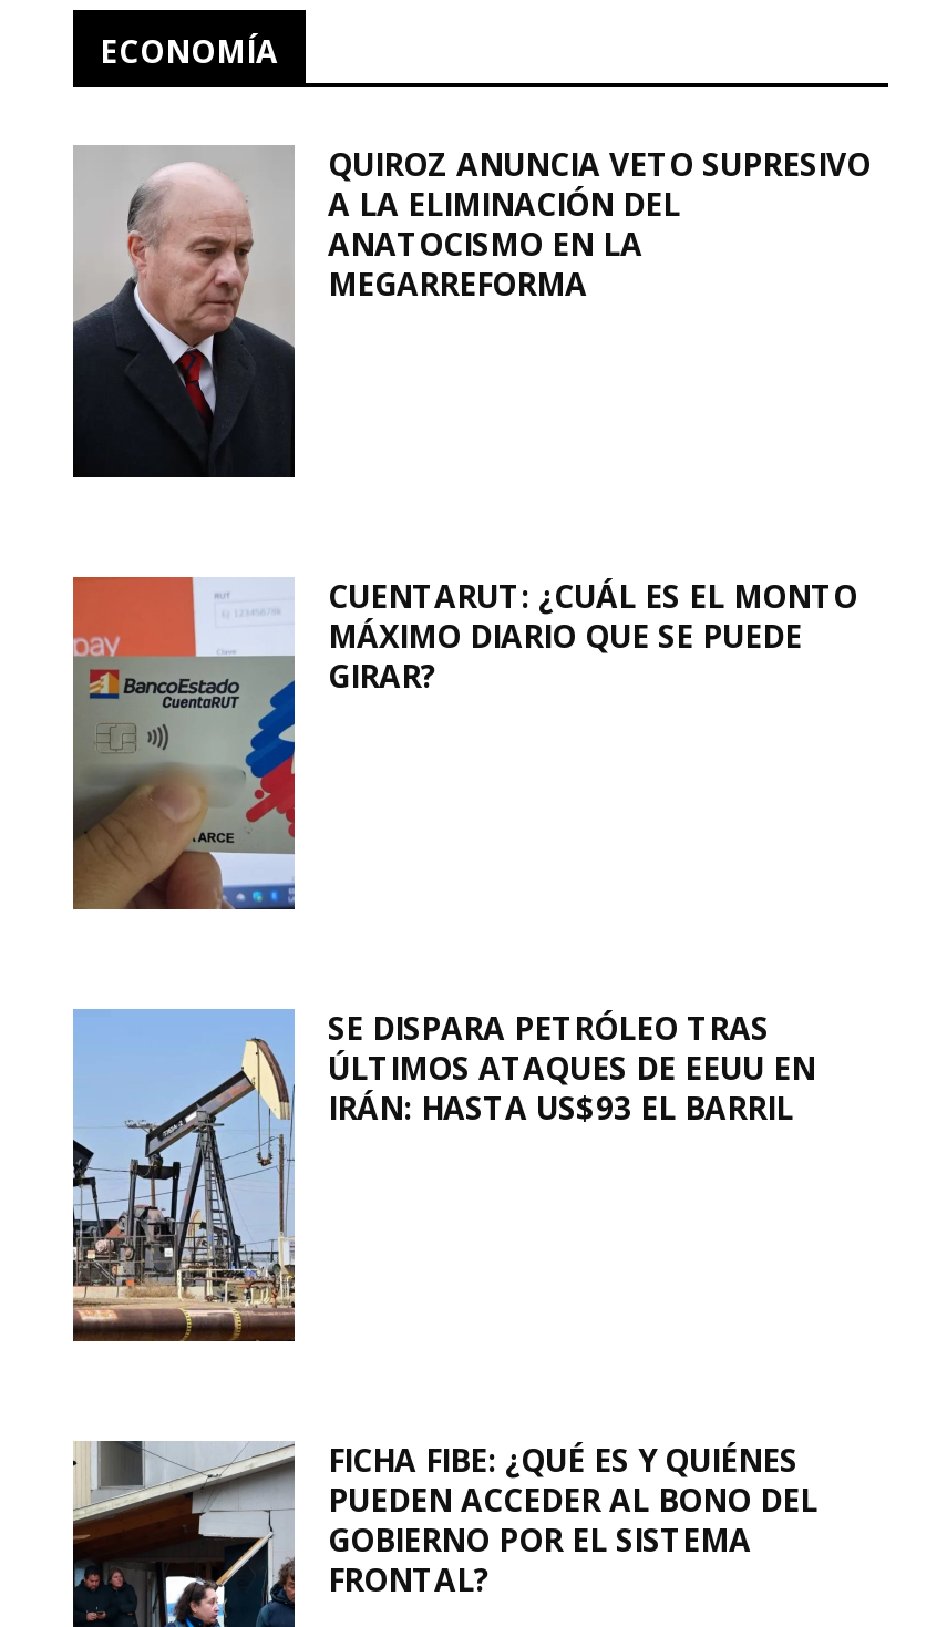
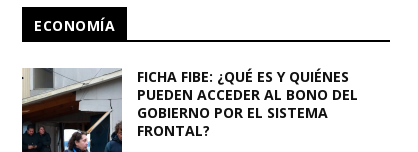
- [image]
- QUIROZ ANUNCIA VETO SUPRESIVO
- A LA ELIMINACIÓN DEL
- ANATOCISMO EN LA
- MEGARREFORMA

- [image]
- CUENTARUT: ¿CUÁL ES EL MONTO
- MÁXIMO DIARIO QUE SE PUEDE
- GIRAR?

- [image]
- SE DISPARA PETRÓLEO TRAS
- ÚLTIMOS ATAQUES DE EEUU EN
- IRÁN: HASTA US$93 EL BARRIL
